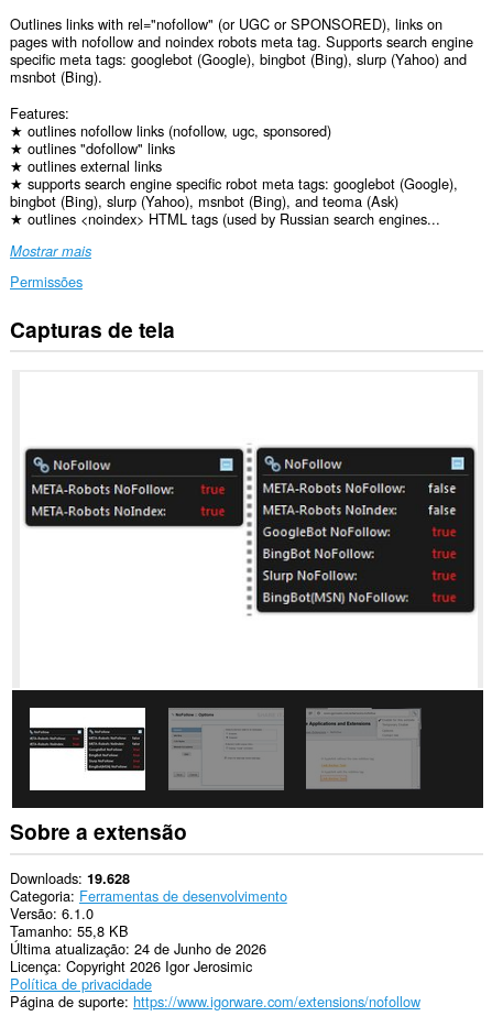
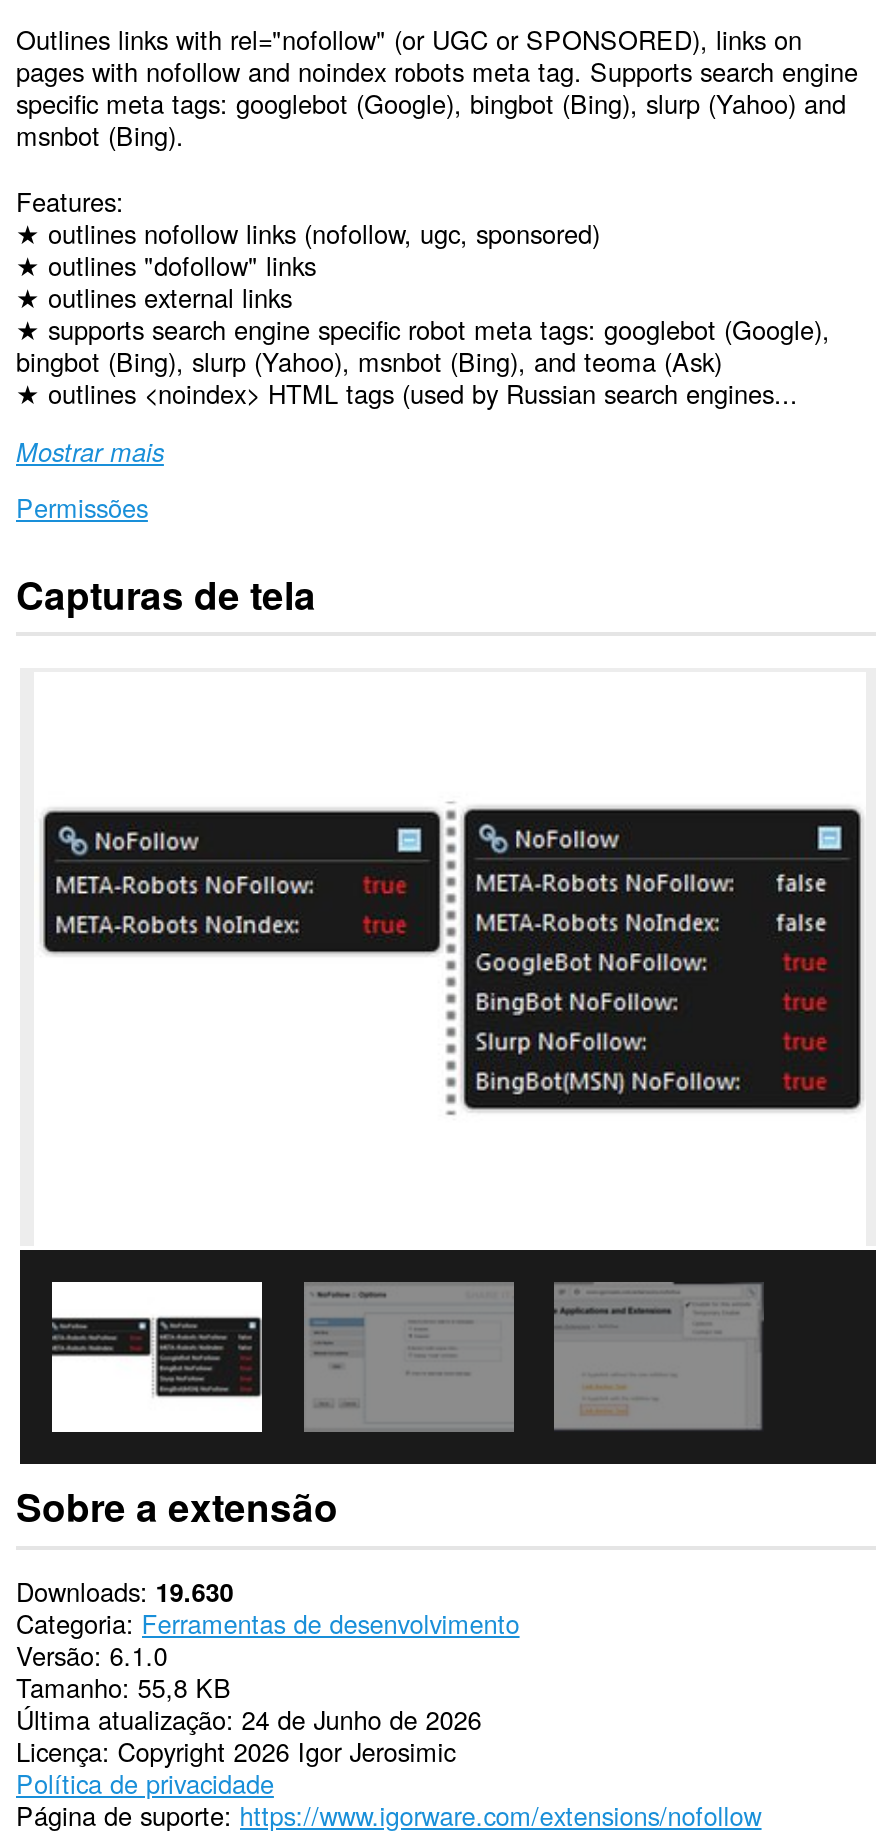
- Downloads 19.628
+ Downloads 19.630
